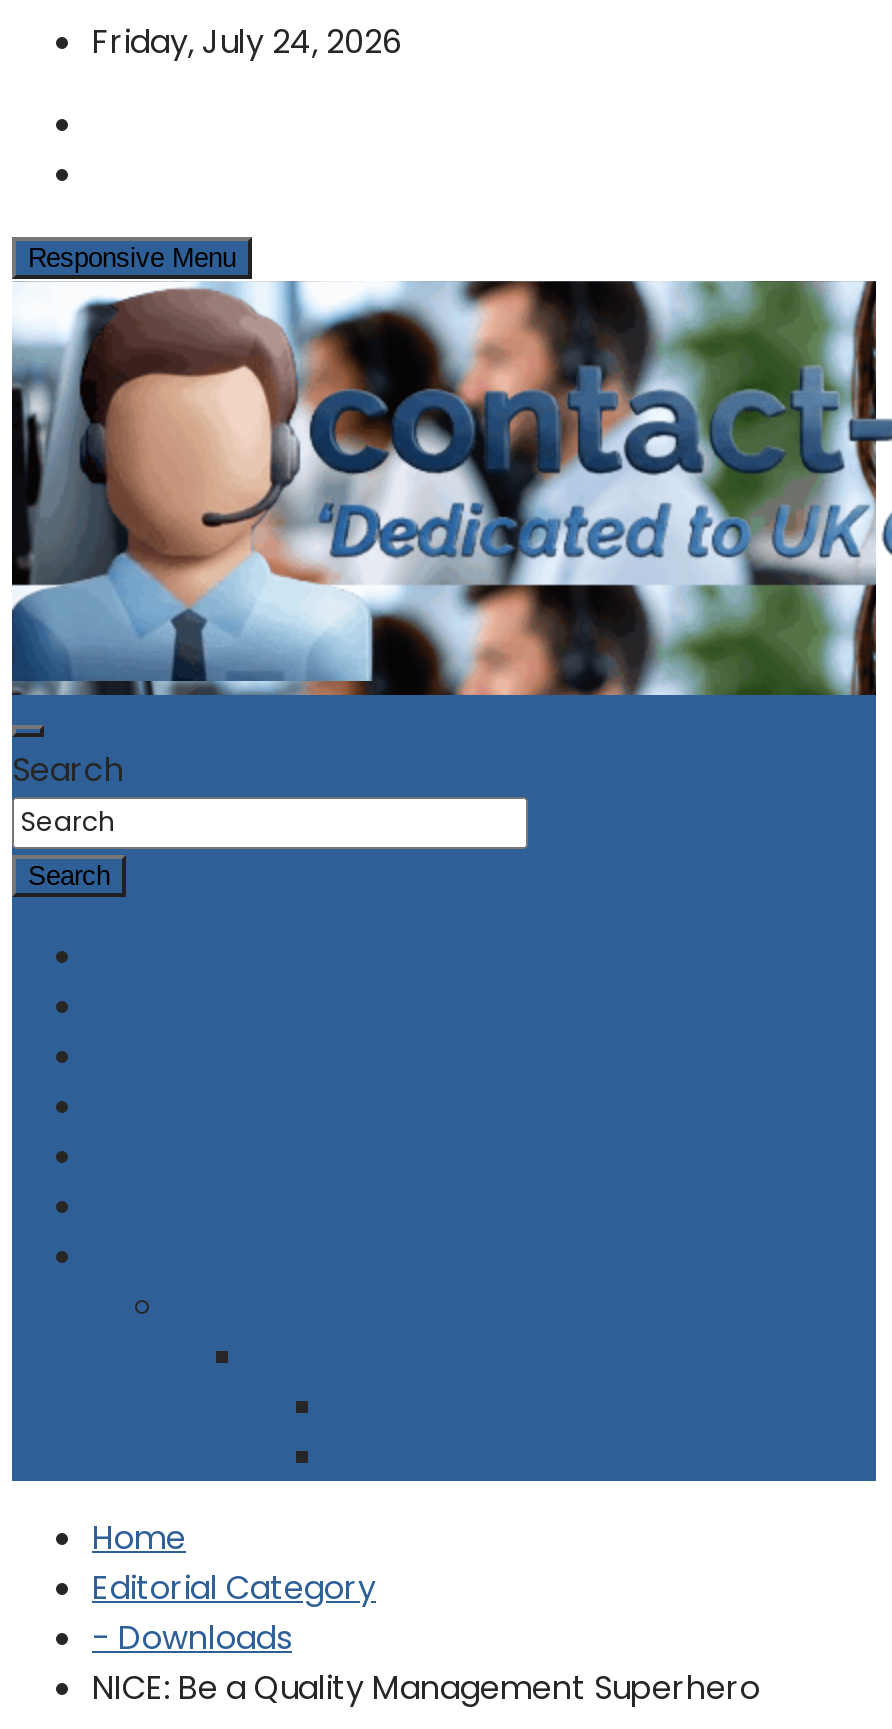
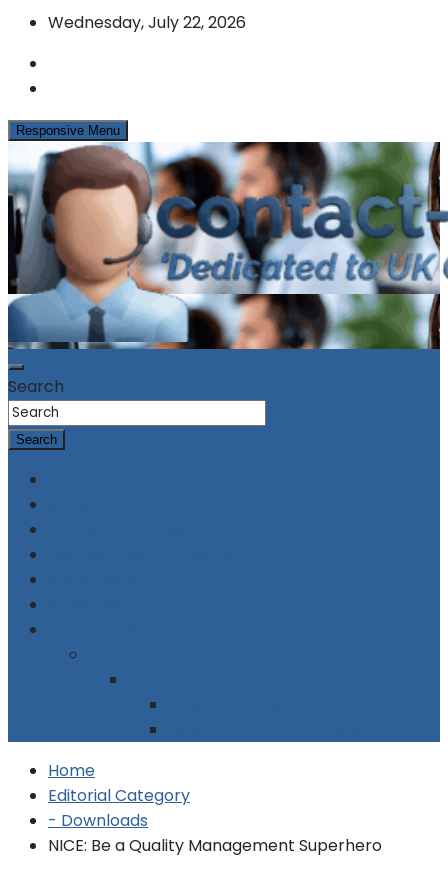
- Friday, July 24, 2026
+ Wednesday, July 22, 2026
